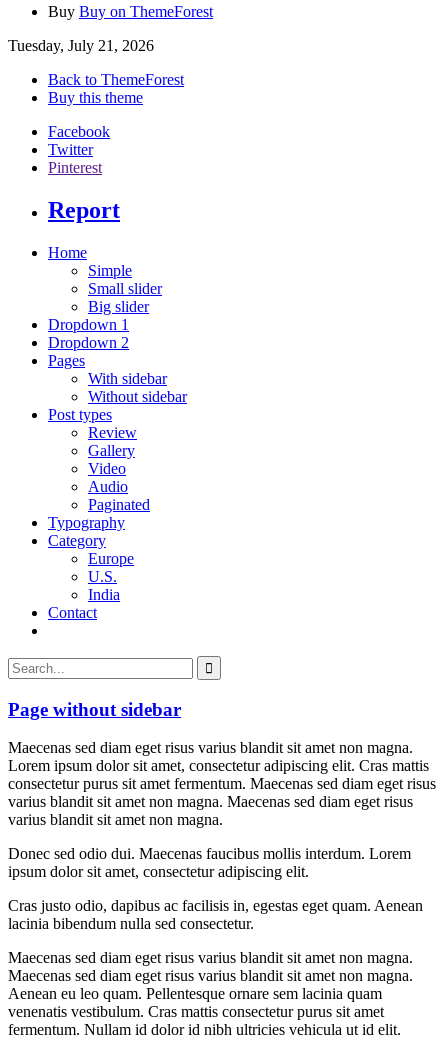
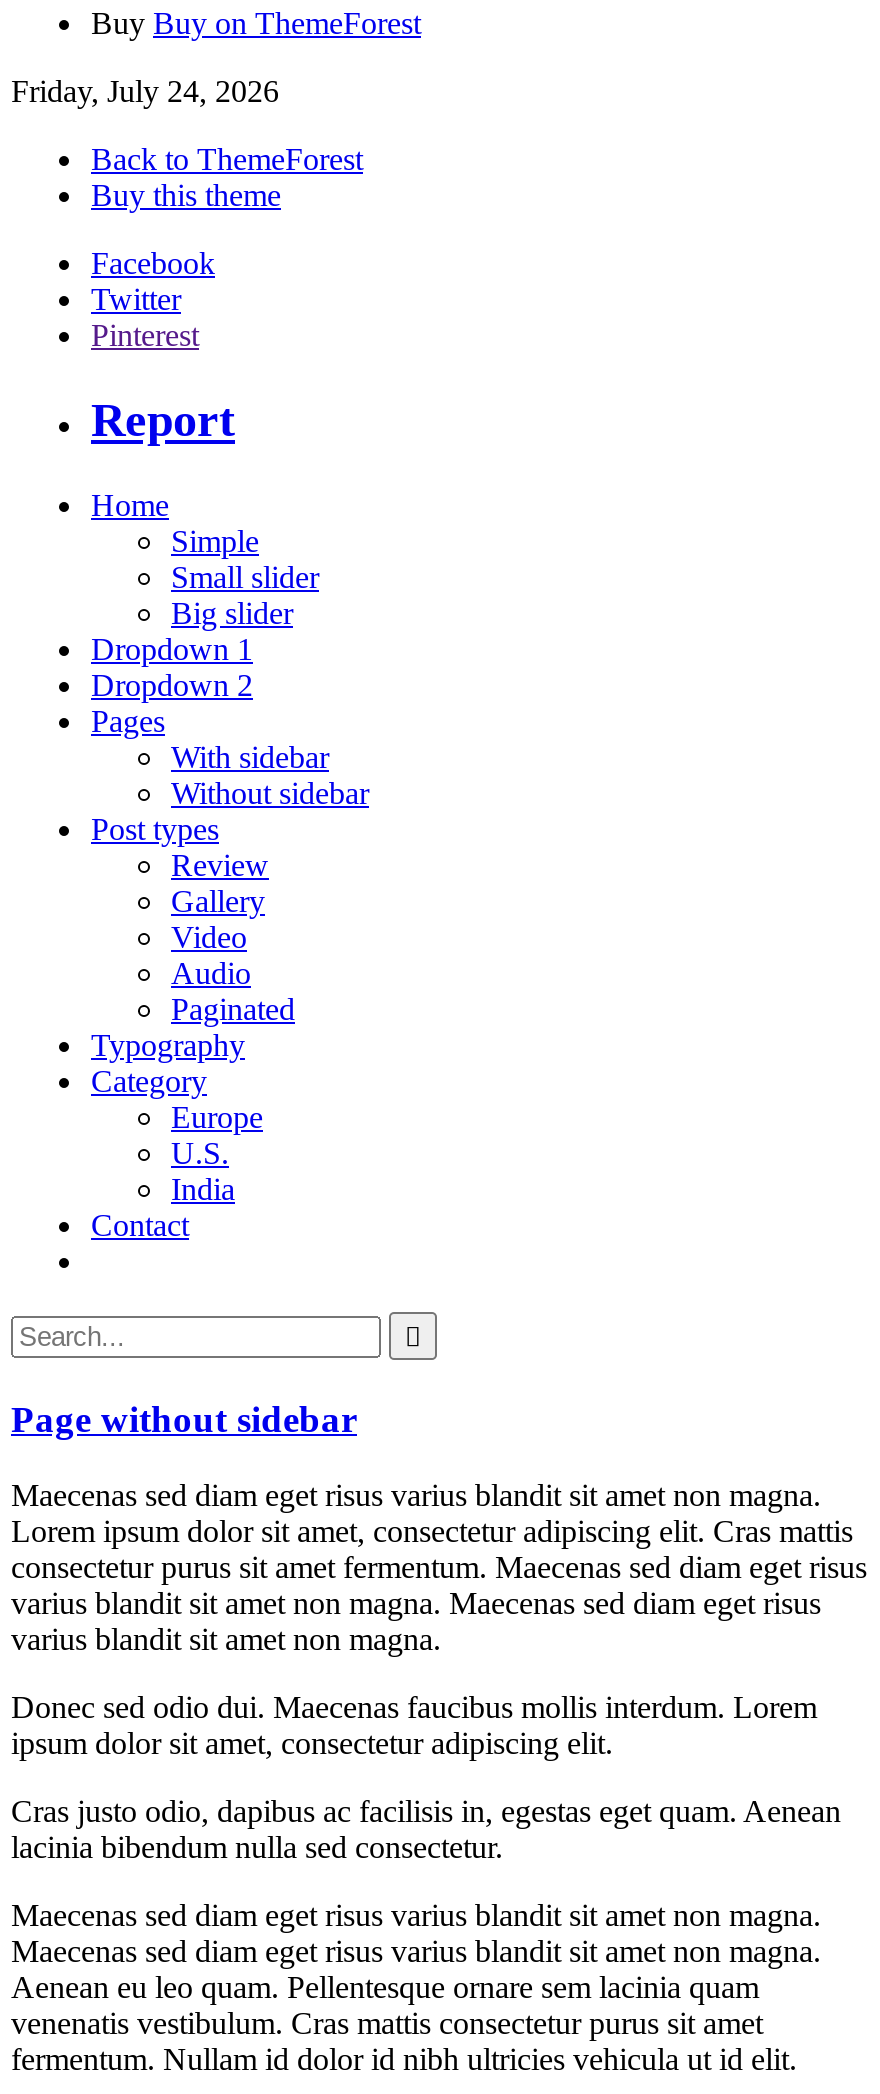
- Tuesday, July 21, 2026
+ Friday, July 24, 2026
